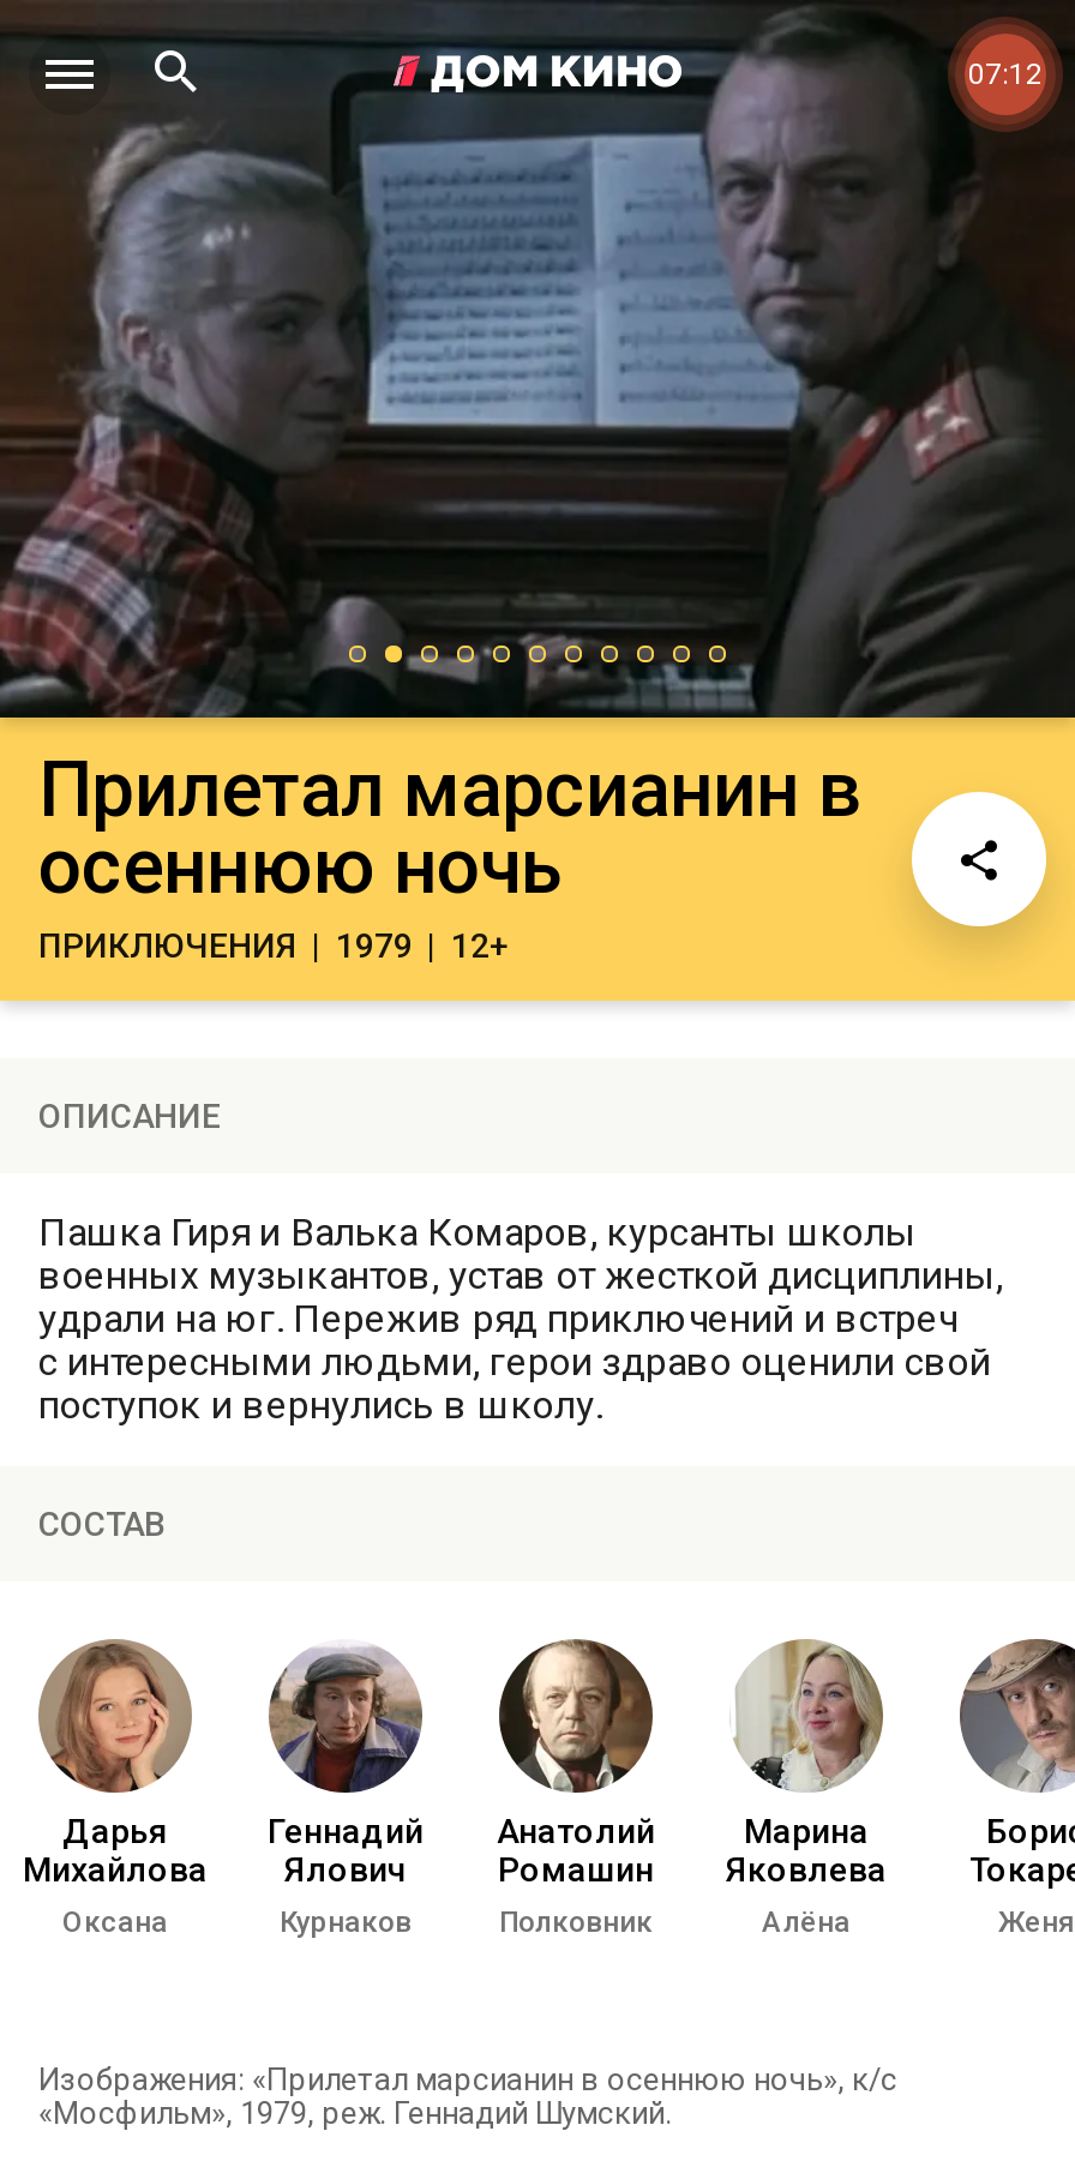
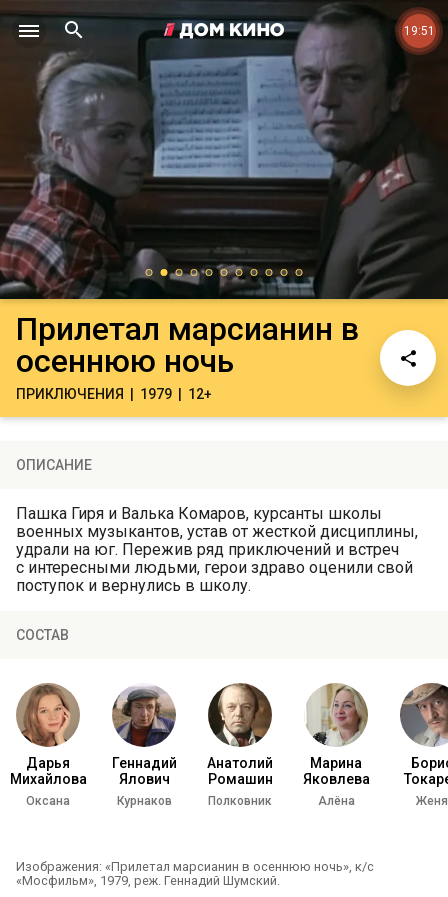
- 07:12
+ 19:51
